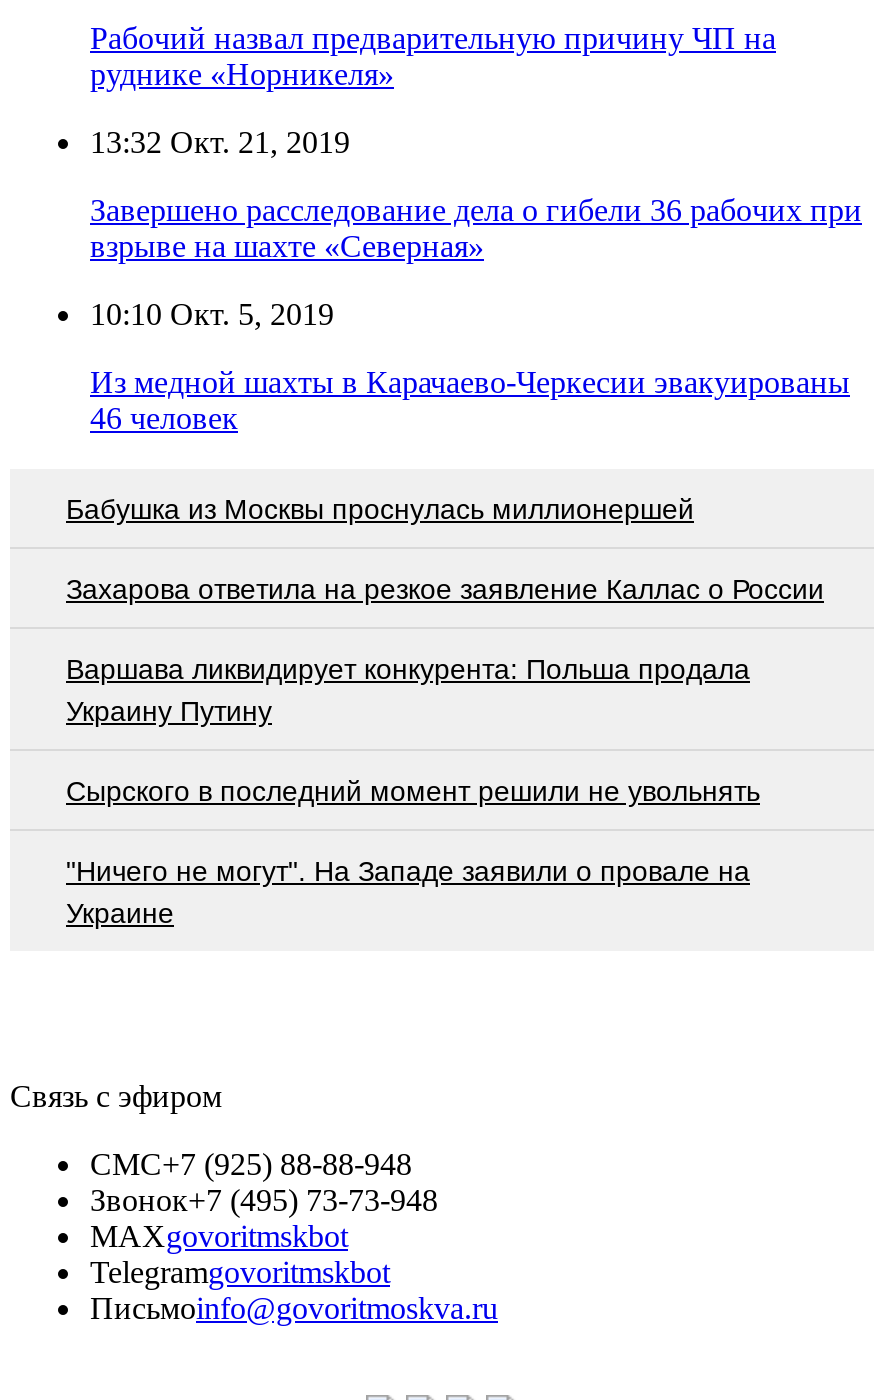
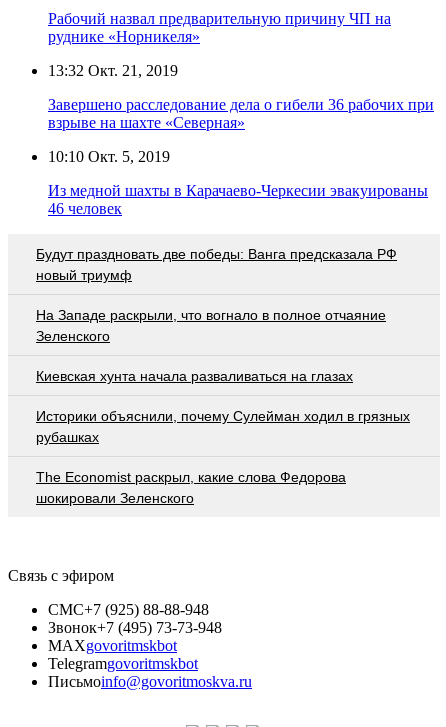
- Бабушка из Москвы проснулась миллионершей
+ Будут праздновать две победы: Ванга предсказала РФ
+ новый триумф

- Захарова ответила на резкое заявление Каллас о России
+ На Западе раскрыли, что вогнало в полное отчаяние
+ Зеленского

- Варшава ликвидирует конкурента: Польша продала
- Украину Путину
+ Киевская хунта начала разваливаться на глазах

- Сырского в последний момент решили не увольнять
+ Историки объяснили, почему Сулейман ходил в грязных
+ рубашках

- "Ничего не могут". На Западе заявили о провале на
- Украине
+ The Economist раскрыл, какие слова Федорова
+ шокировали Зеленского
